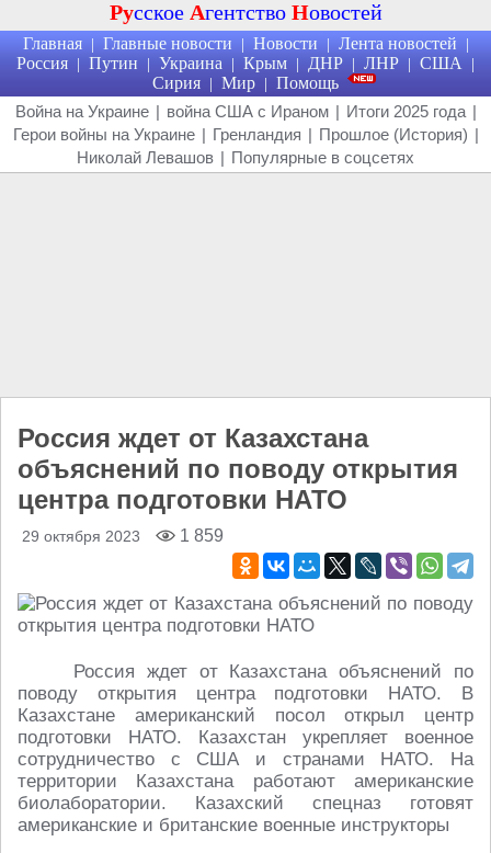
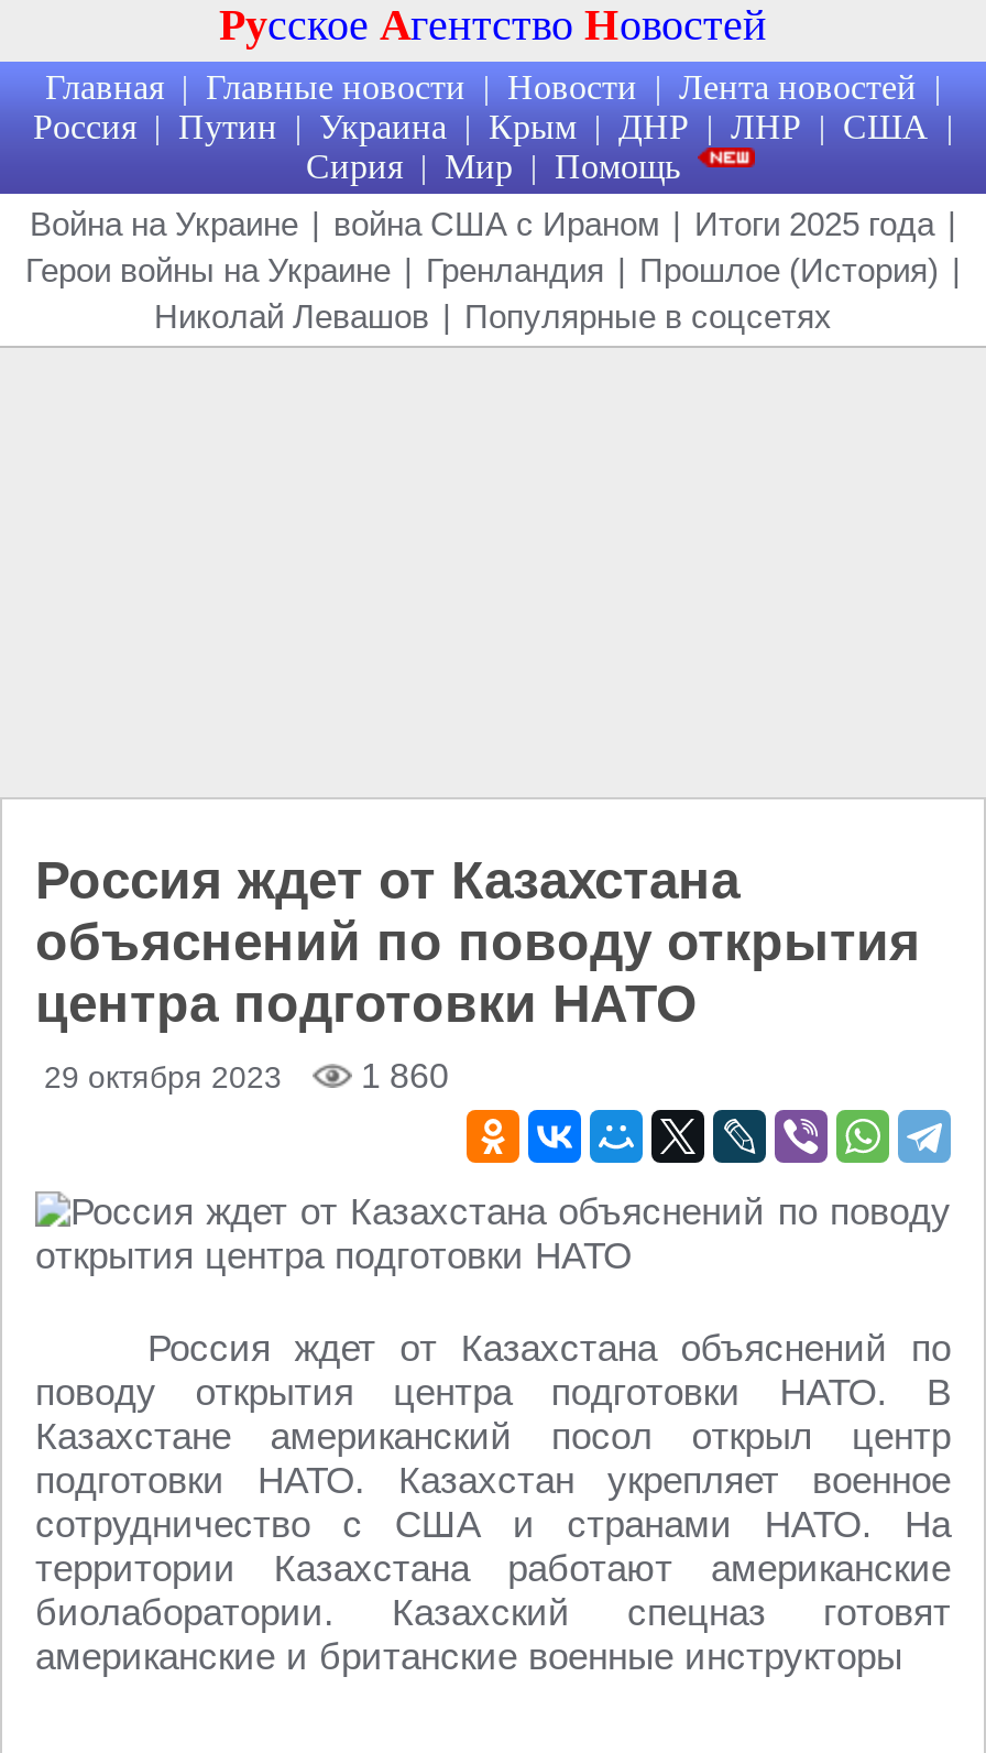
- 29 октября 2023 1 859
+ 29 октября 2023 1 860
